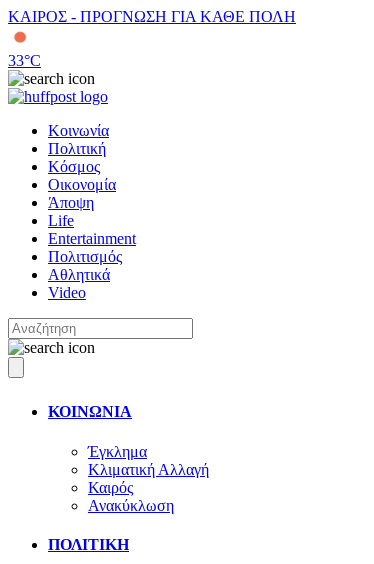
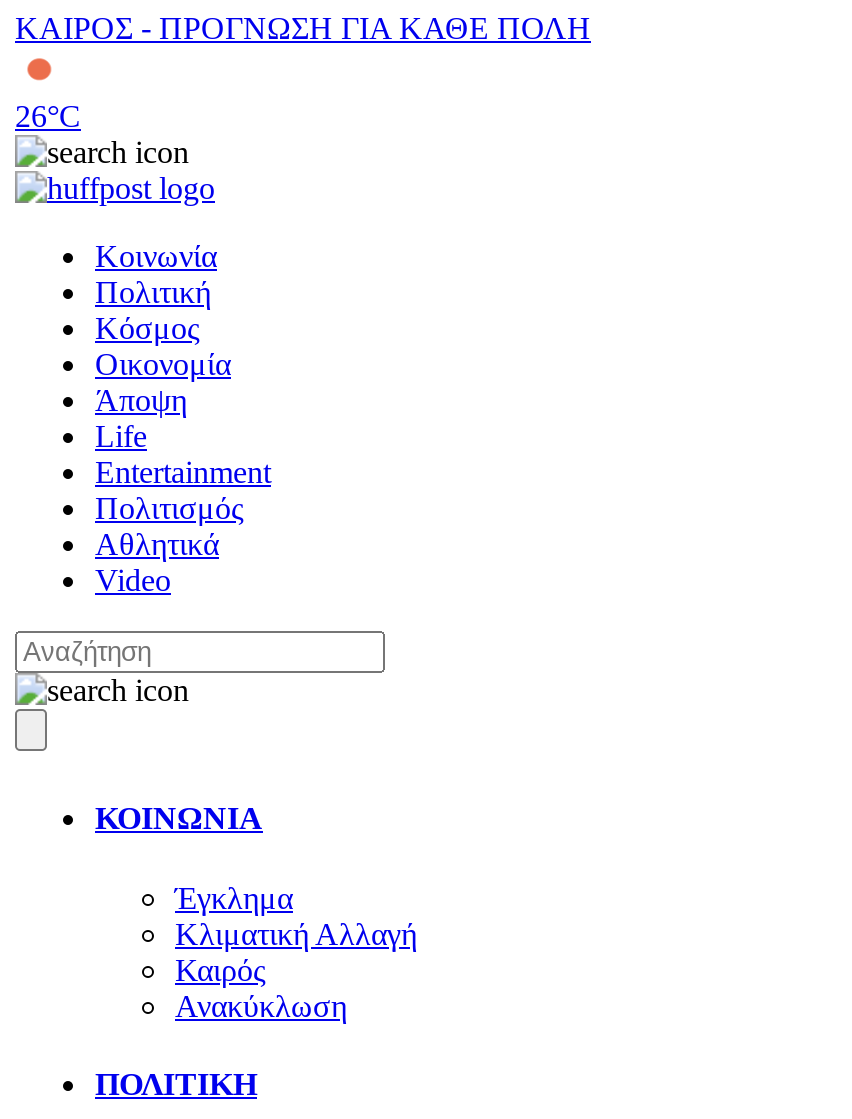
- 33°C
+ 26°C
